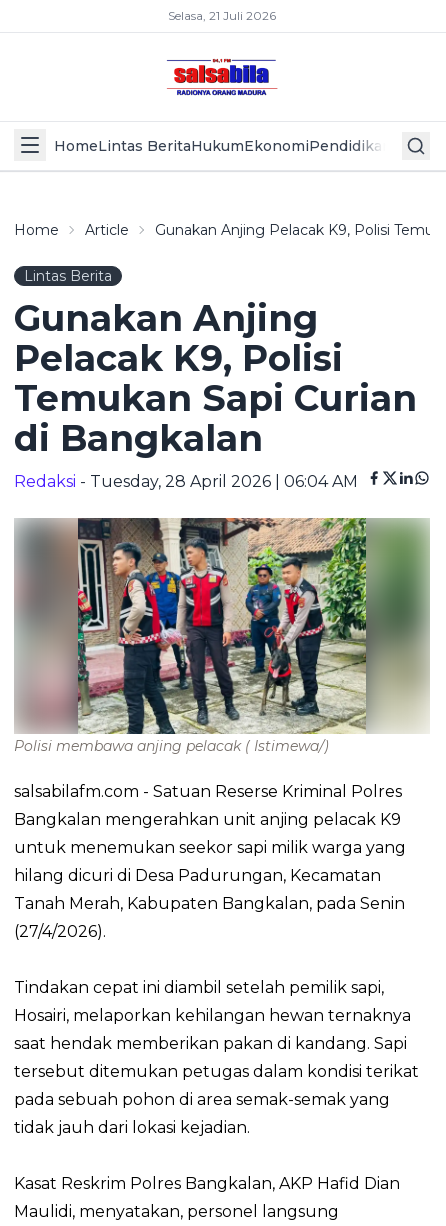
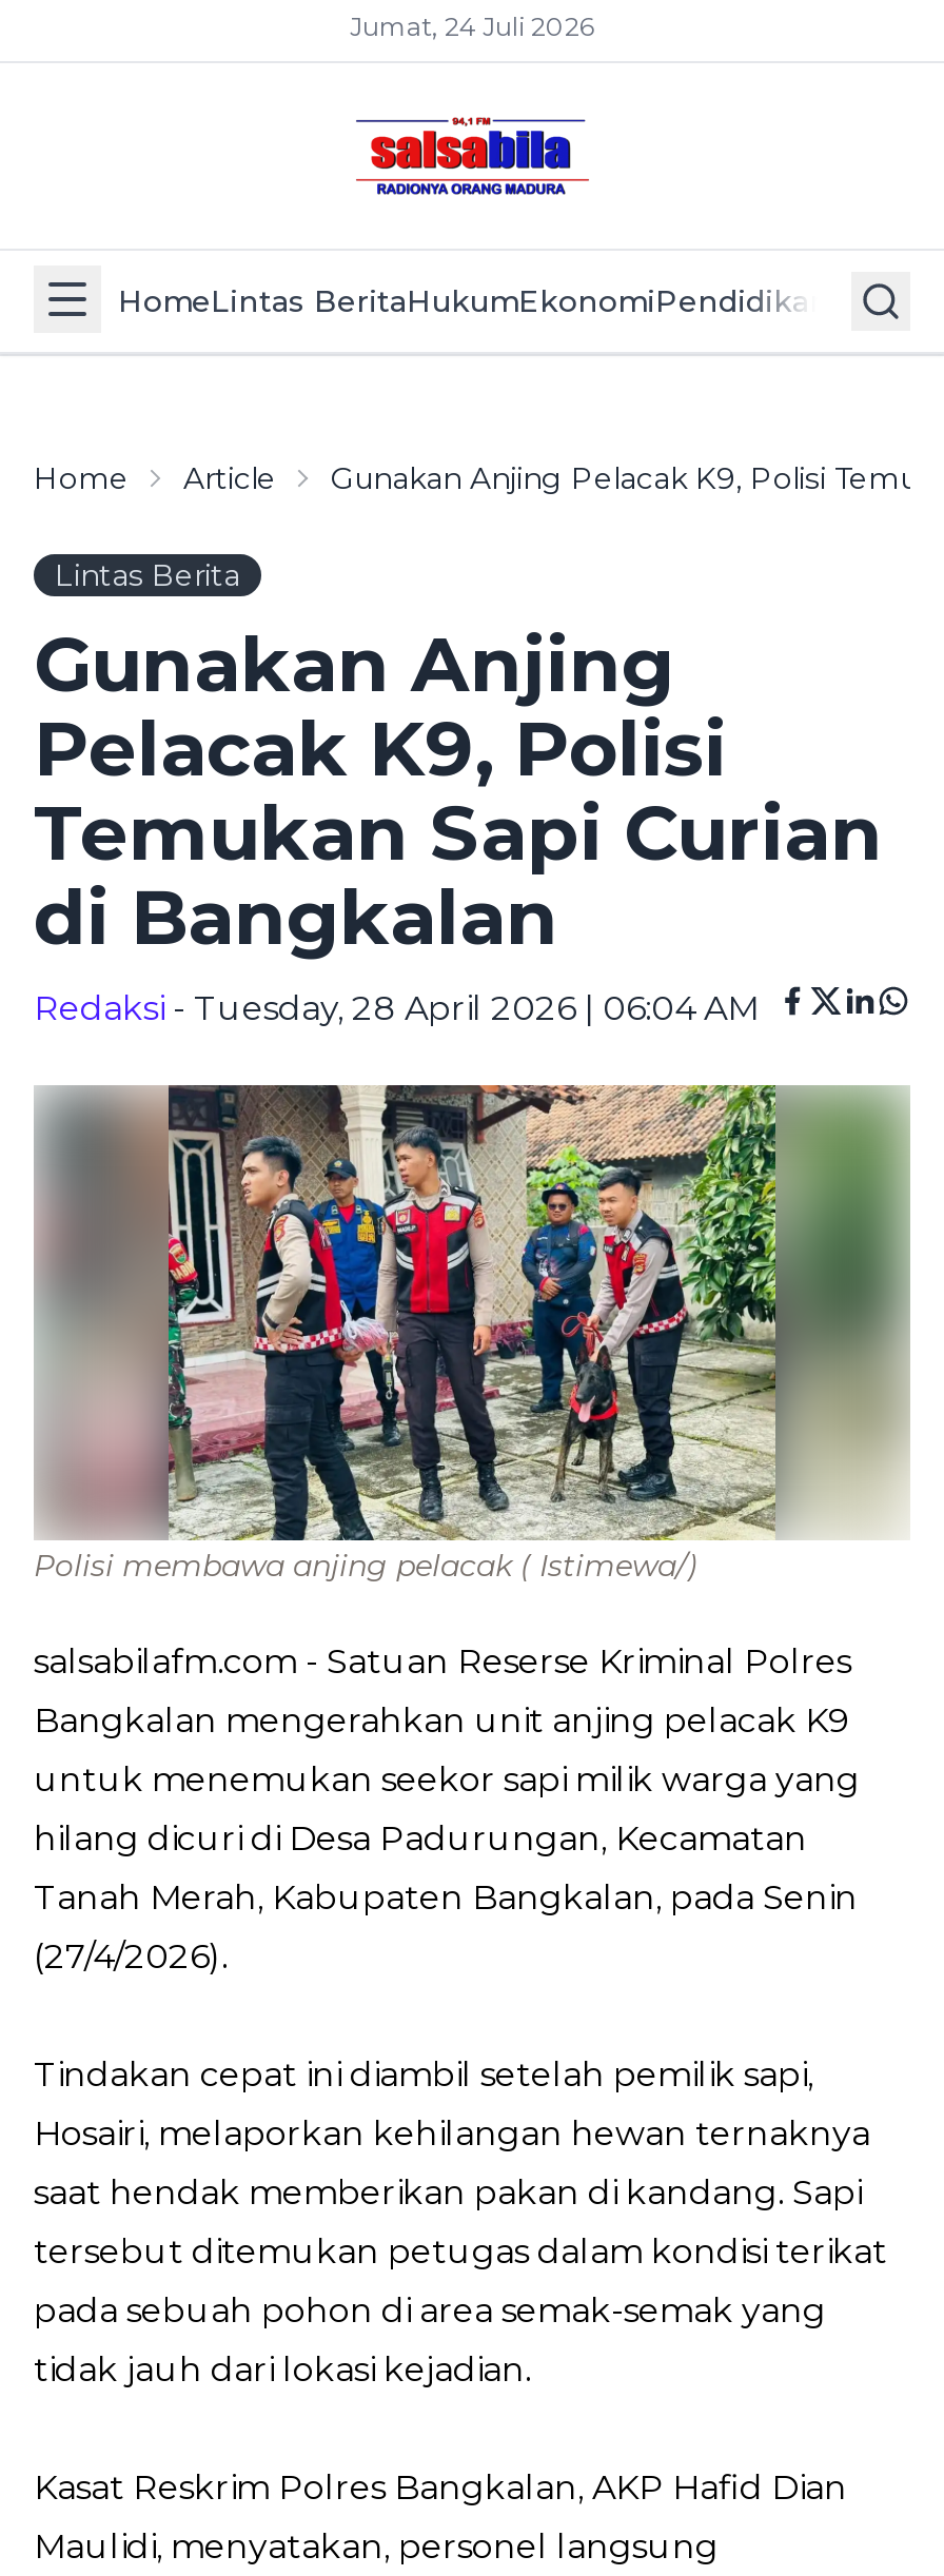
- Selasa, 21 Juli 2026
+ Jumat, 24 Juli 2026
